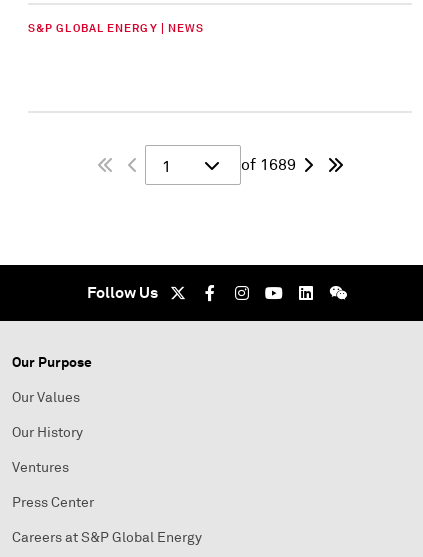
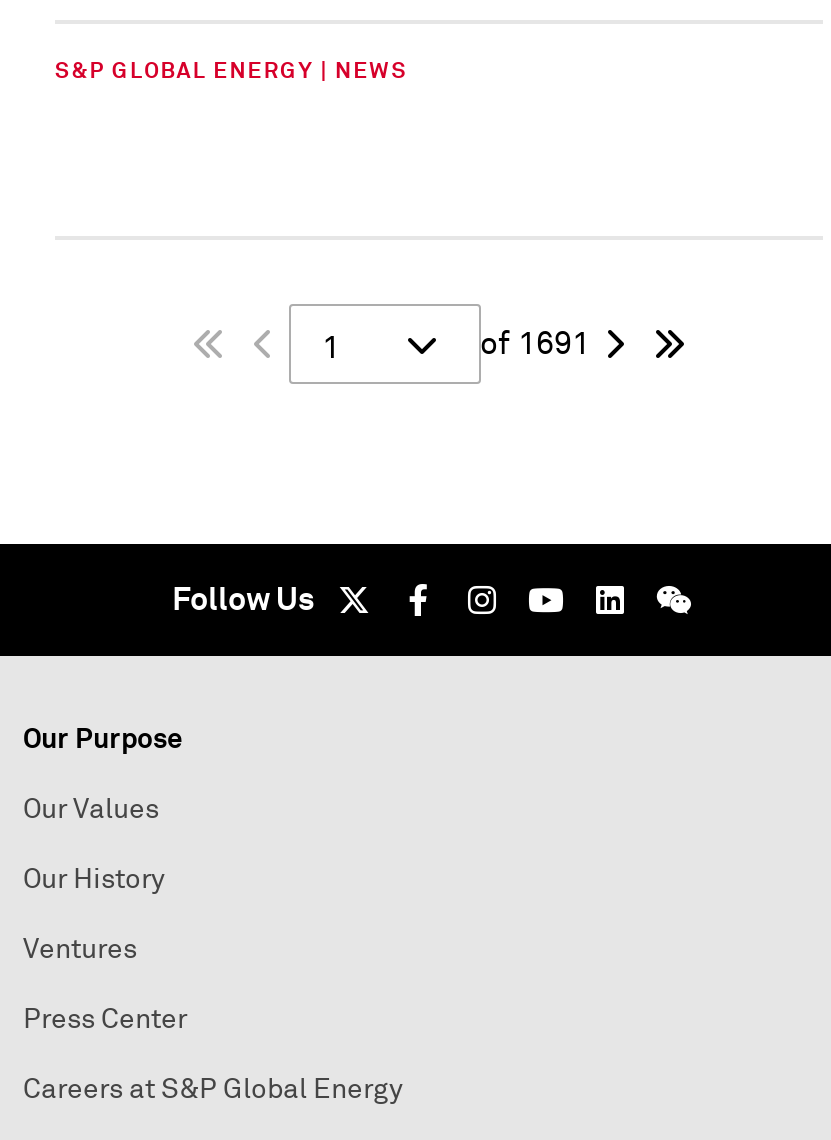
- of 1689
+ of 1691
